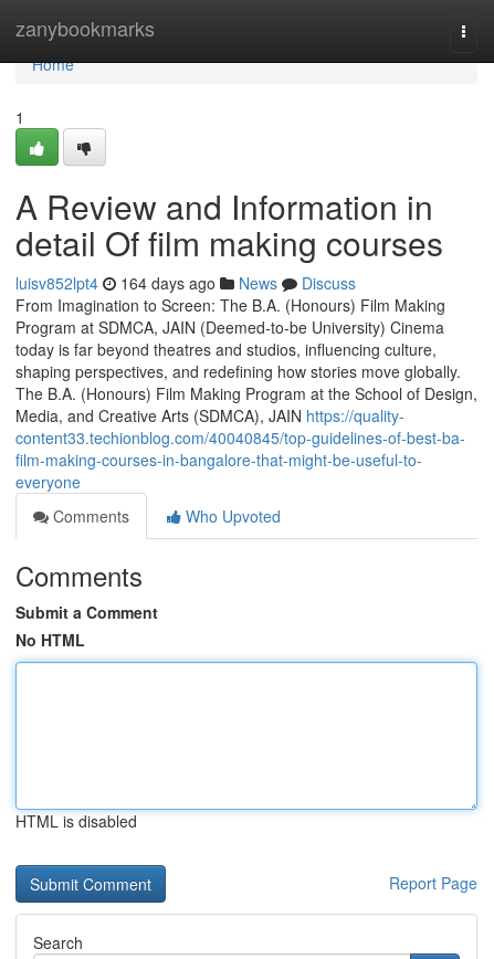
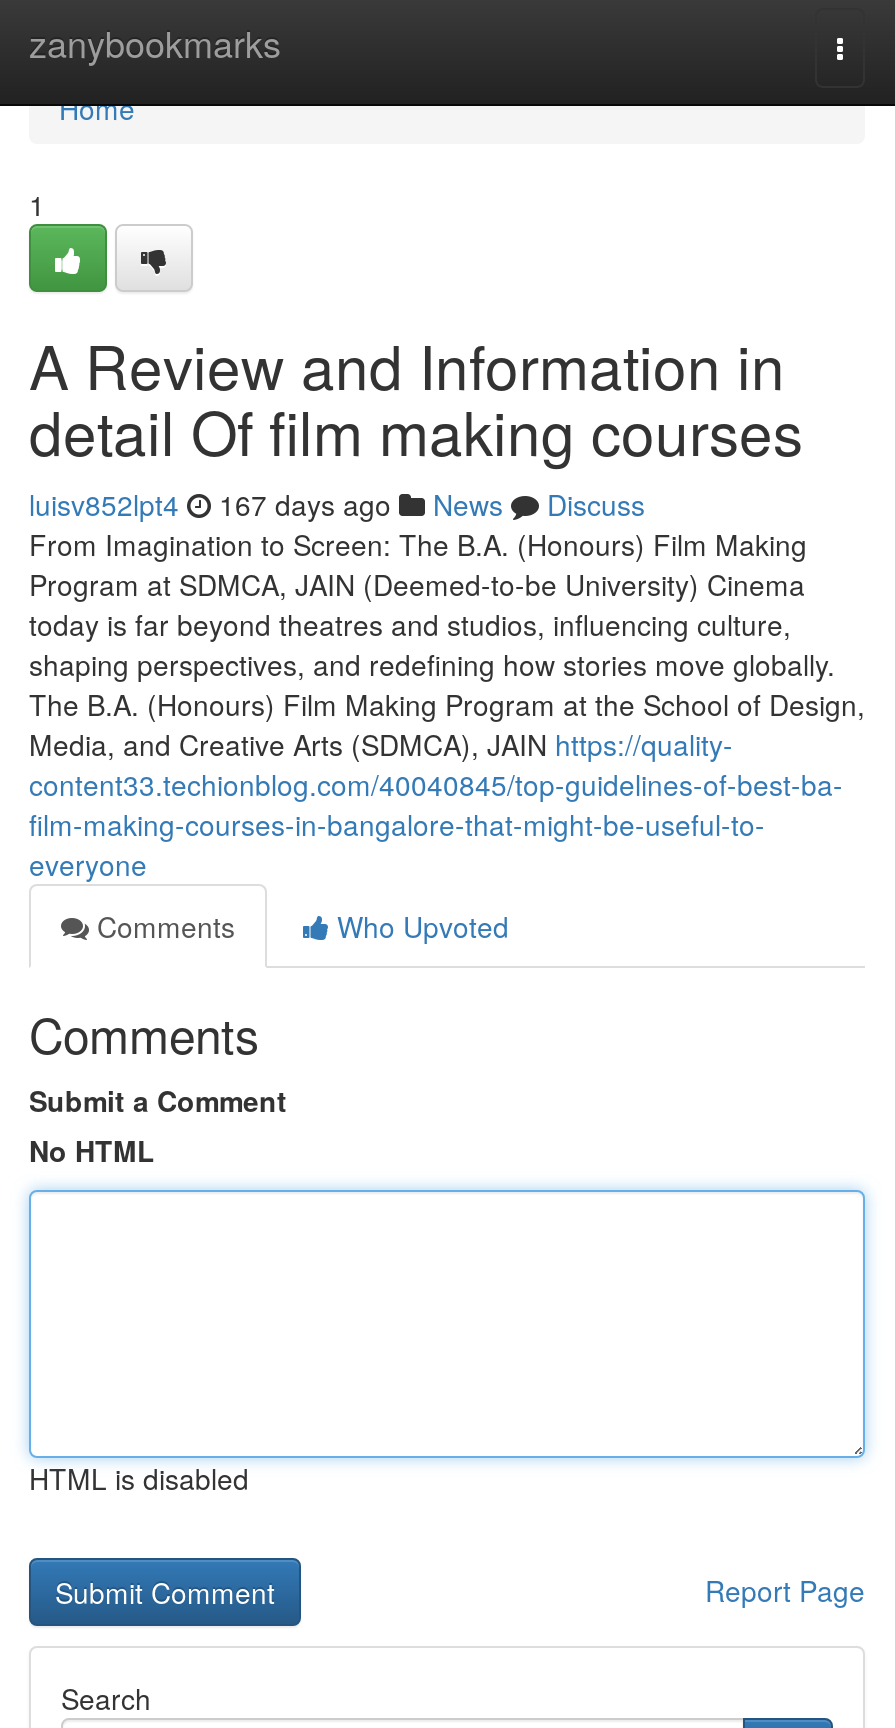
- luisv852lpt4 164 days ago News Discuss
+ luisv852lpt4 167 days ago News Discuss
